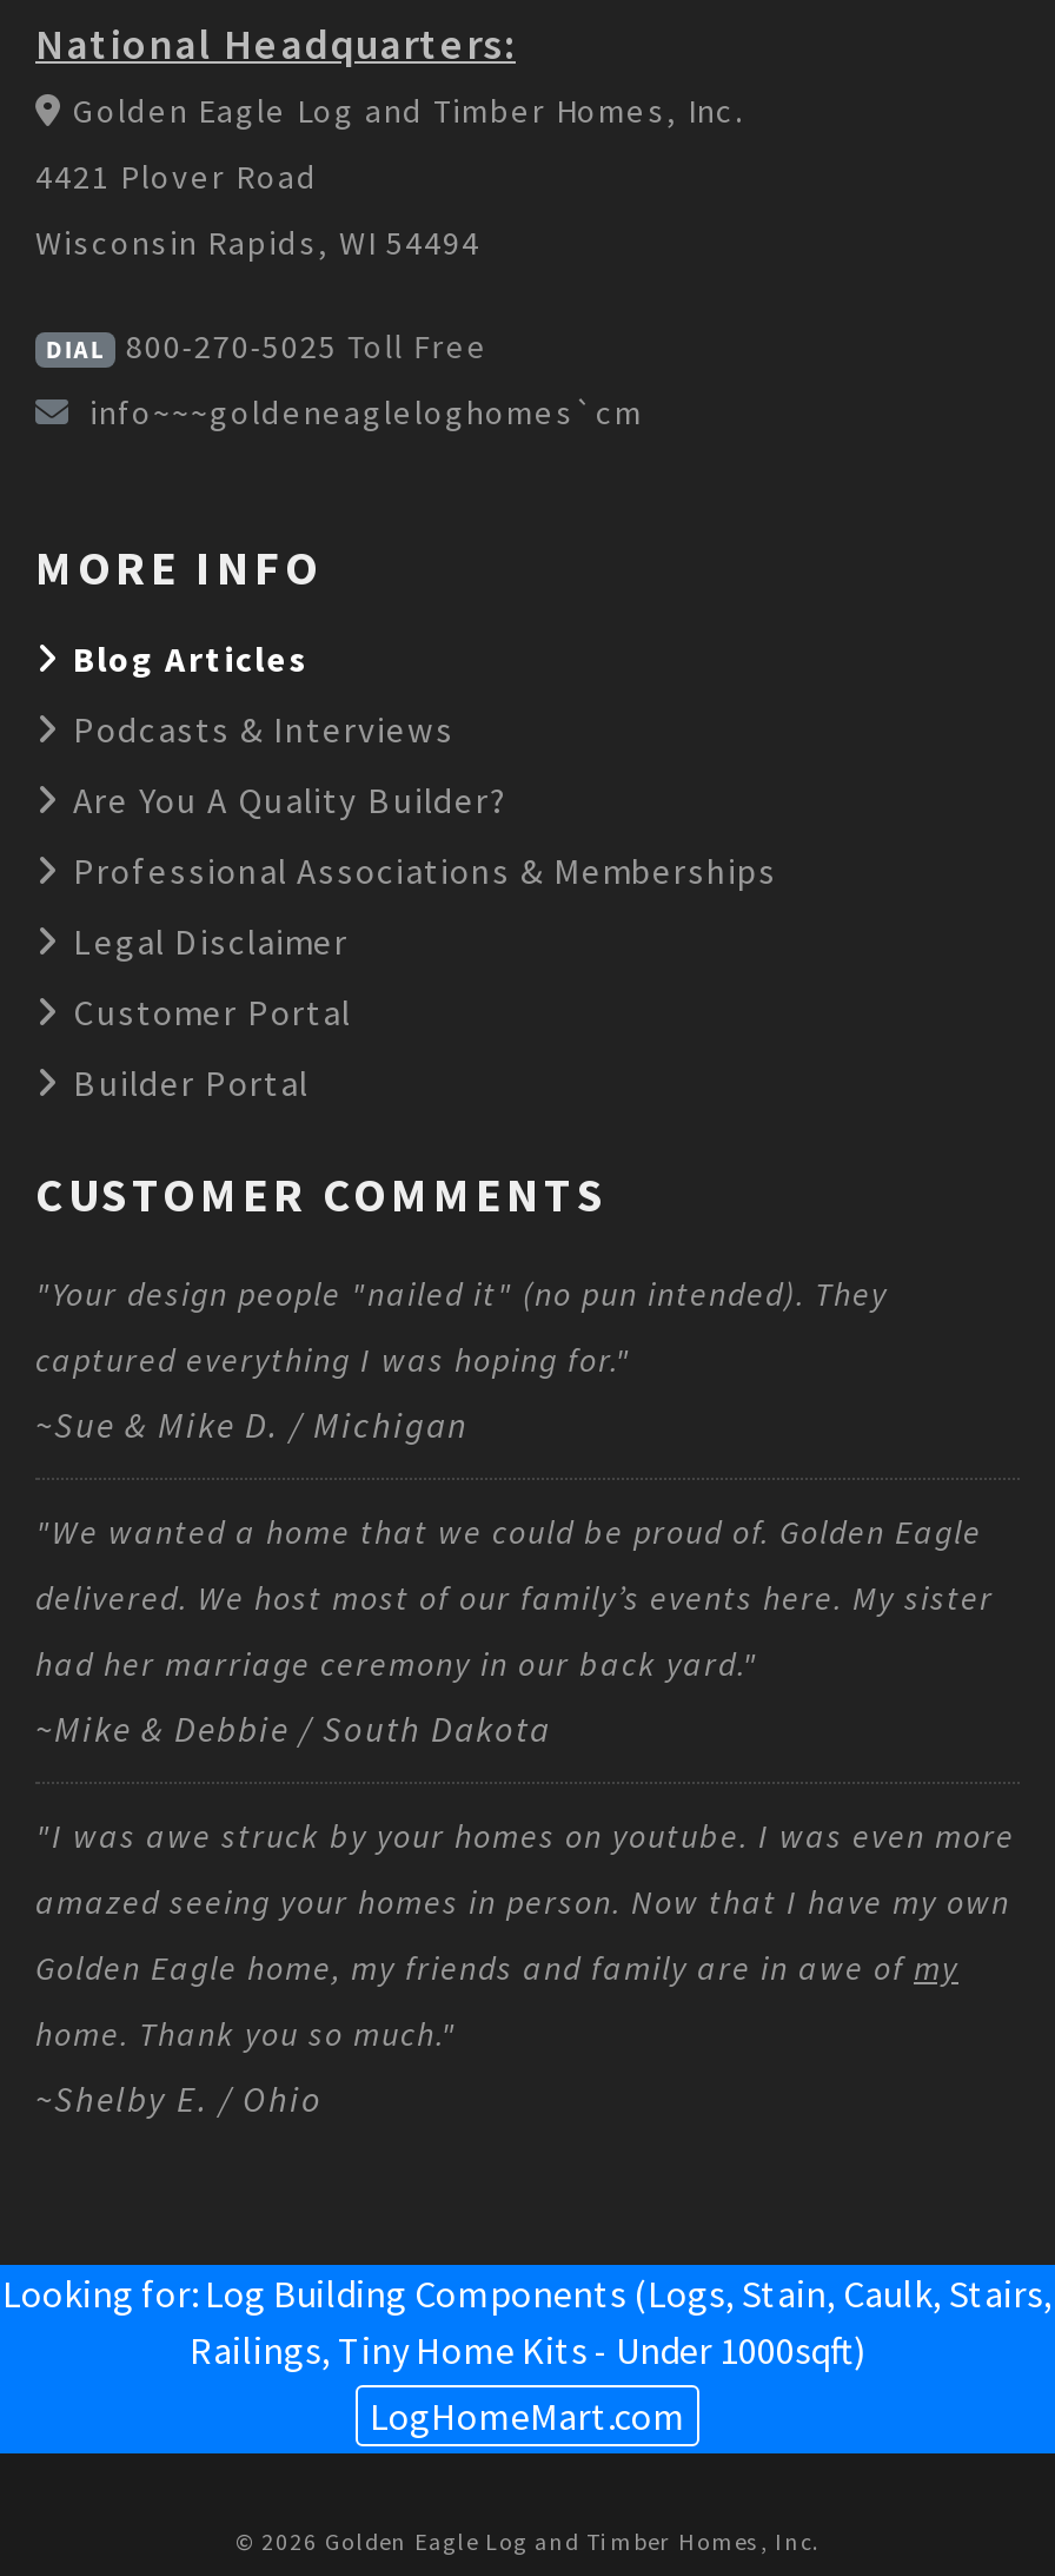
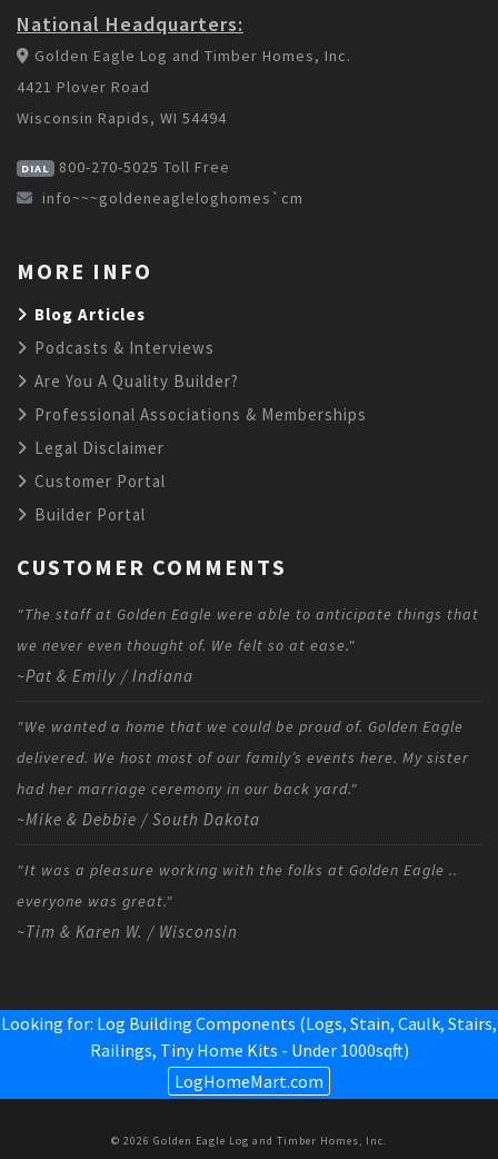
- "Your design people "nailed it" (no pun intended). They
+ "The staff at Golden Eagle were able to anticipate things that

- captured everything I was hoping for."
+ we never even thought of. We felt so at ease."

- ~Sue & Mike D. / Michigan
+ ~Pat & Emily / Indiana

- "I was awe struck by your homes on youtube. I was even more
- amazed seeing your homes in person. Now that I have my own
- Golden Eagle home, my friends and family are in awe of my
- home. Thank you so much."
- ~Shelby E. / Ohio
+ "It was a pleasure working with the folks at Golden Eagle ..
+ everyone was great."
+ ~Tim & Karen W. / Wisconsin
